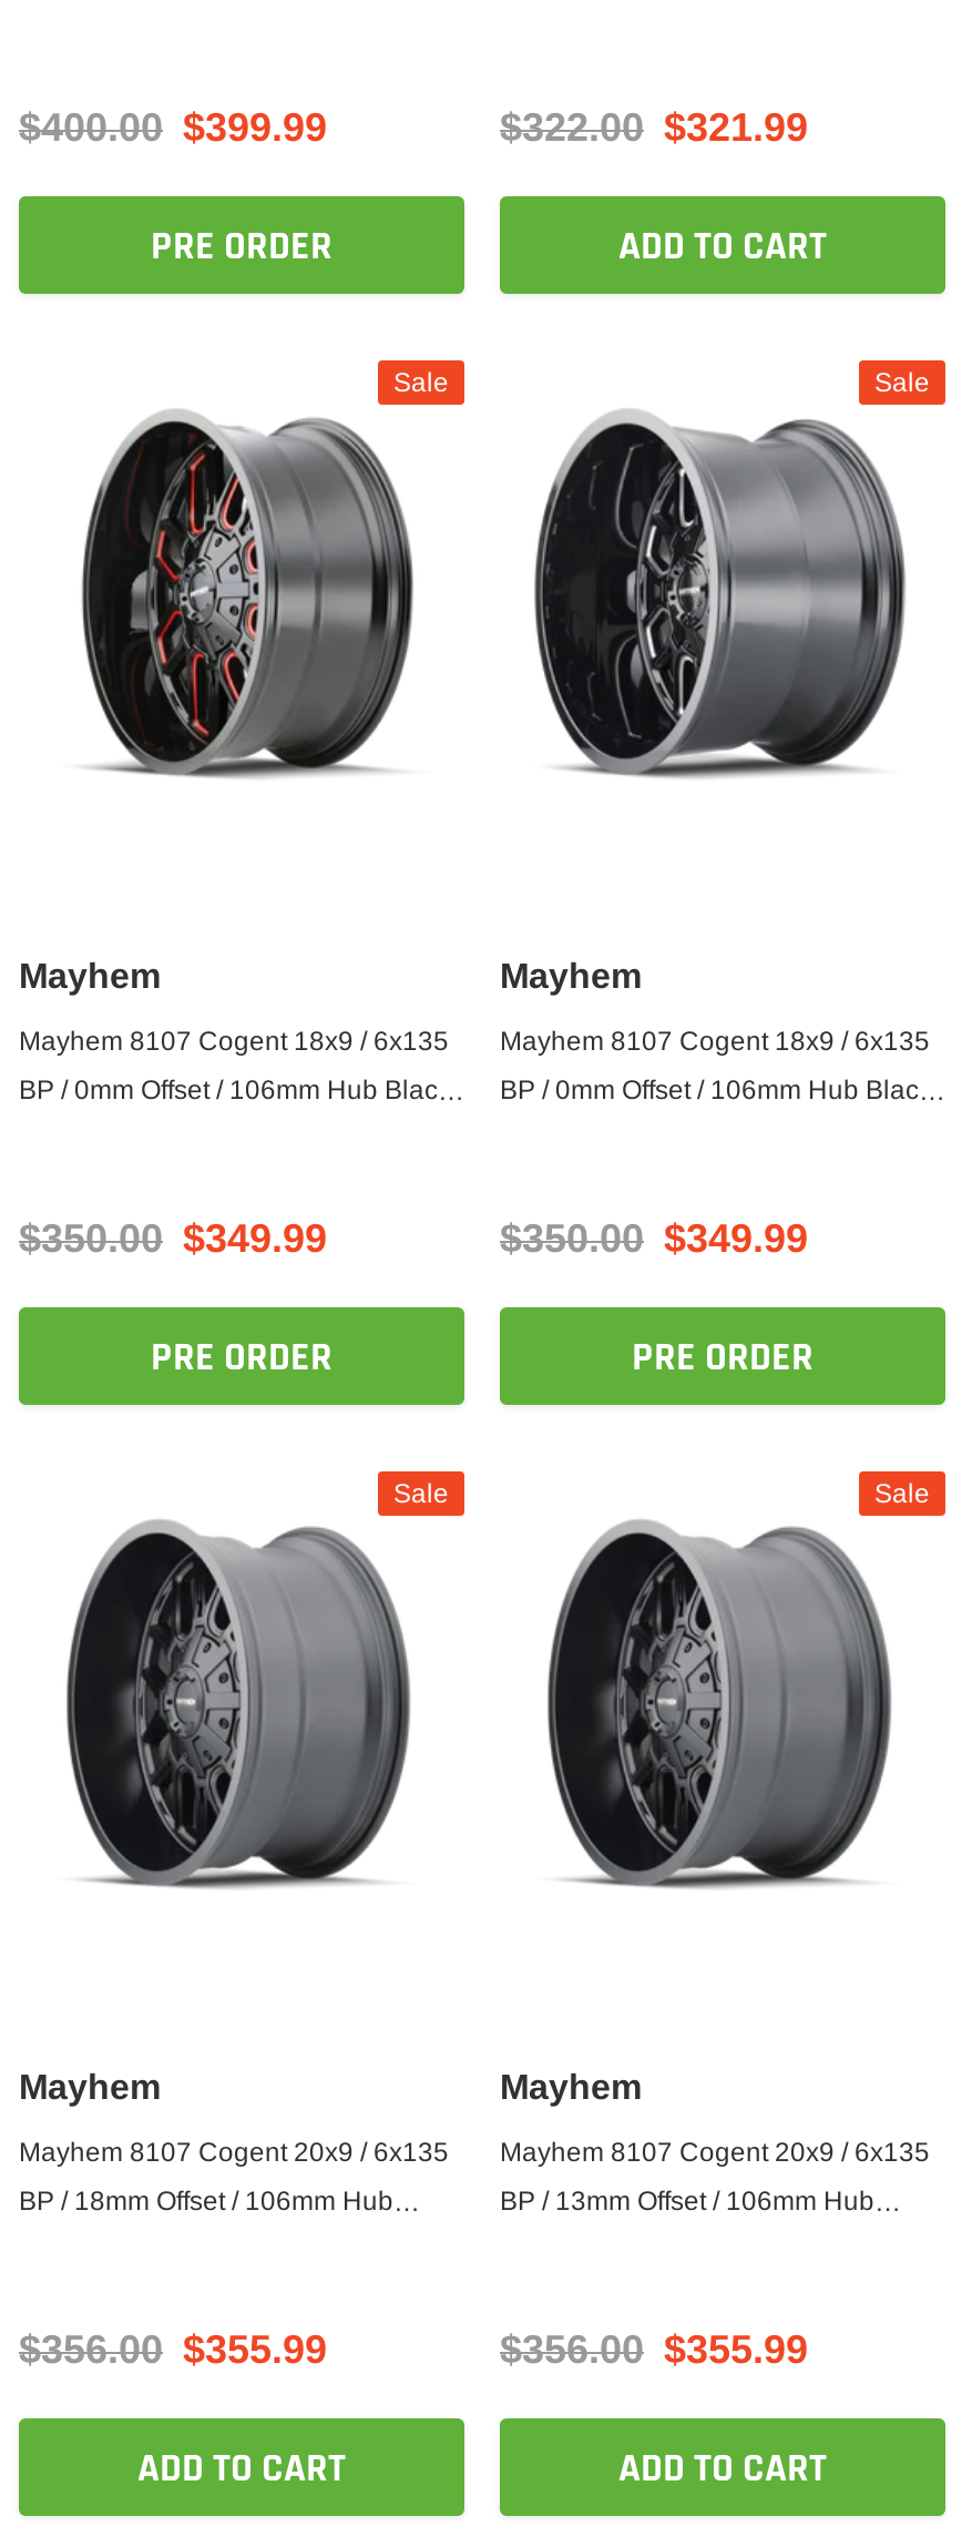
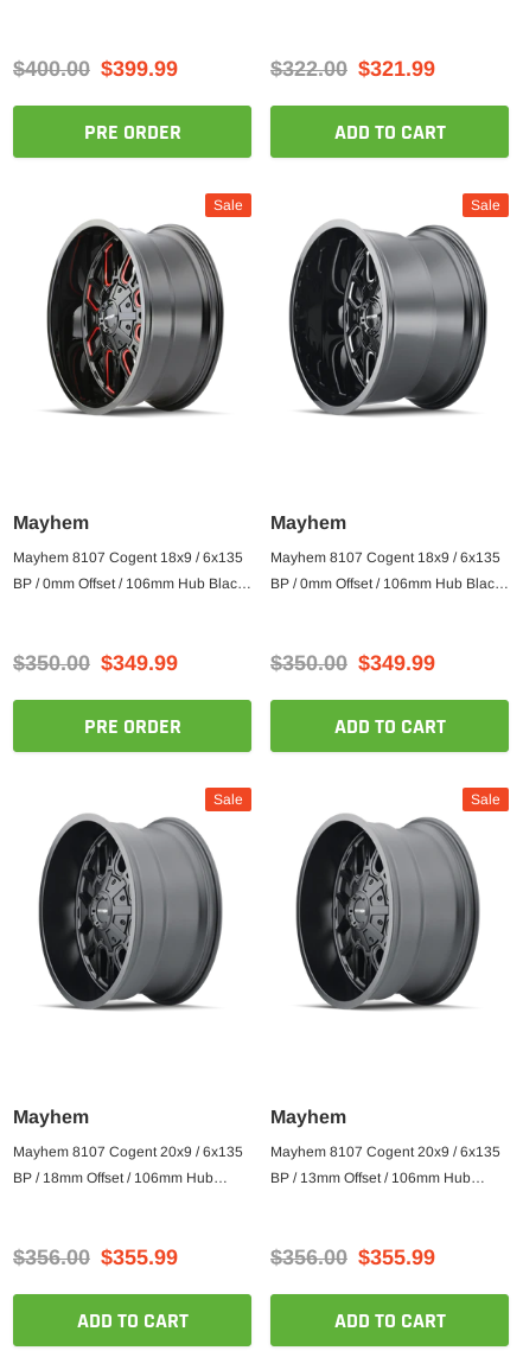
- PRE ORDER
+ ADD TO CART
